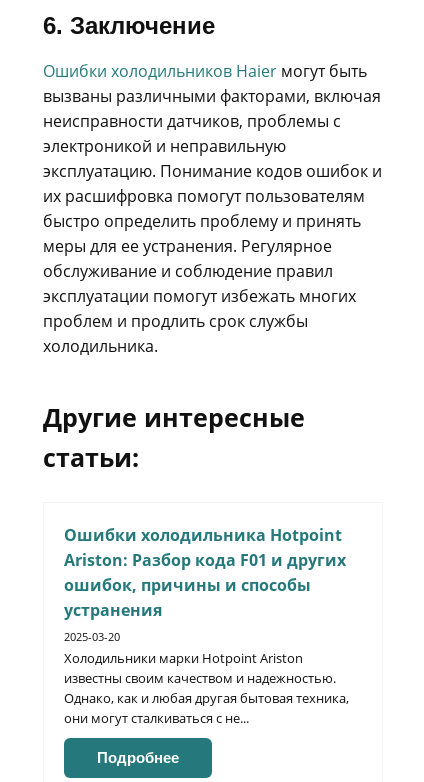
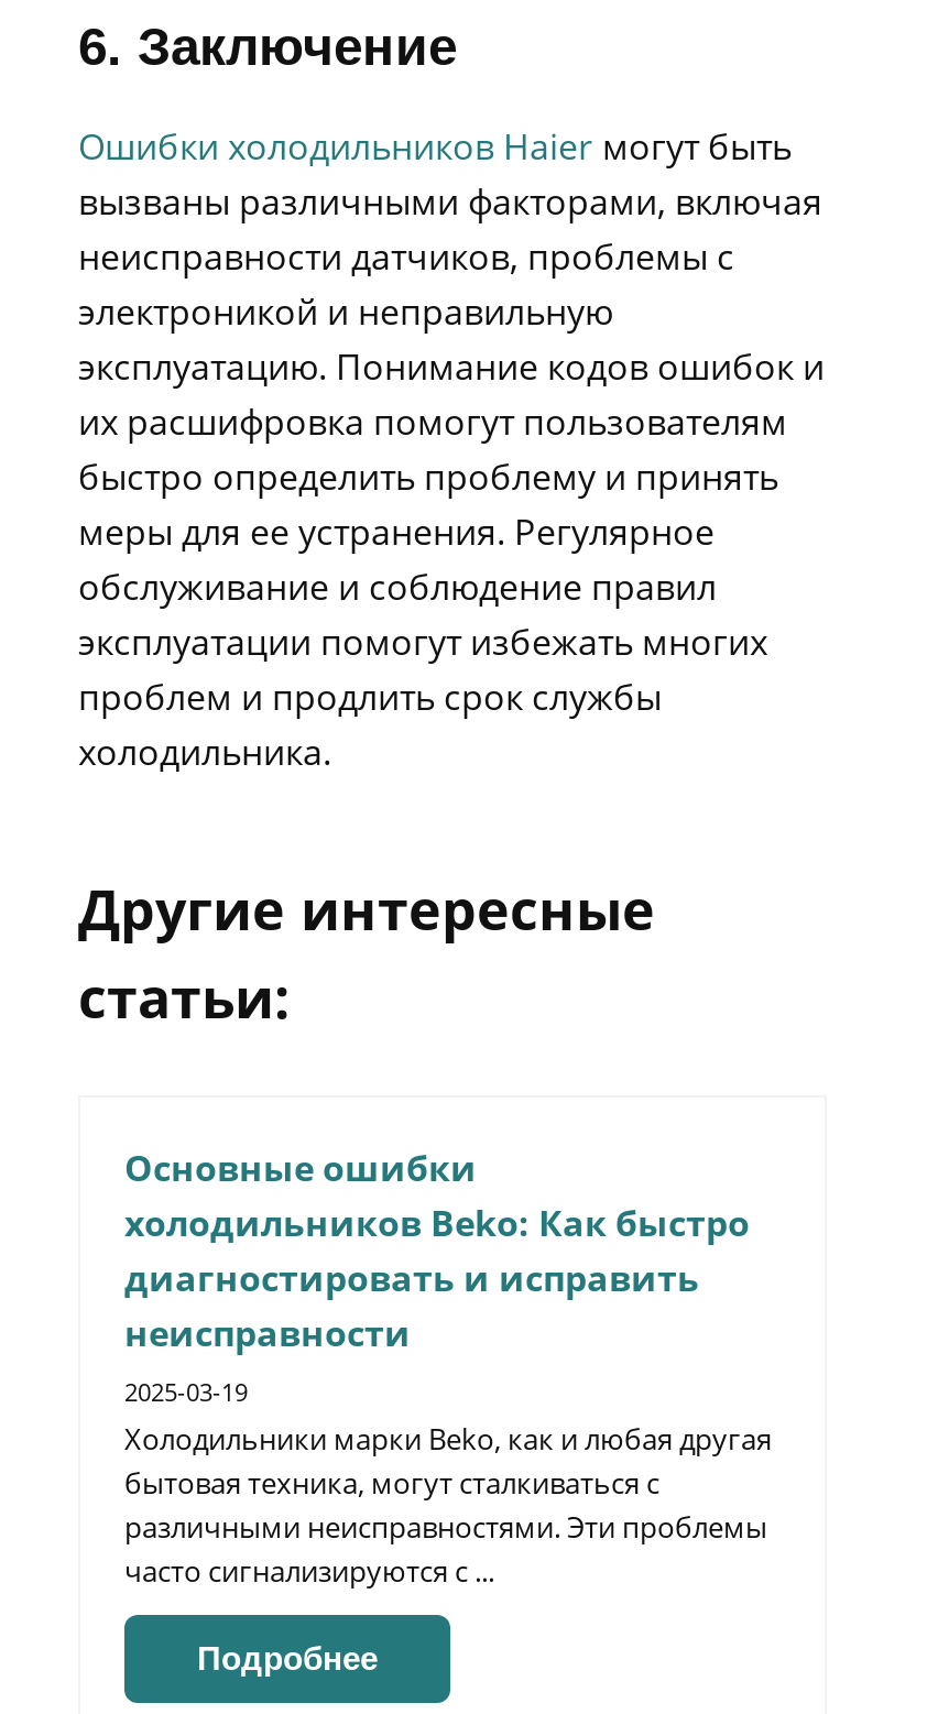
- Ошибки холодильника Hotpoint
- Ariston: Разбор кода F01 и других
- ошибок, причины и способы
- устранения
- 2025-03-20
- Холодильники марки Hotpoint Ariston
- известны своим качеством и надежностью.
- Однако, как и любая другая бытовая техника,
- они могут сталкиваться с не...
+ Основные ошибки
+ холодильников Beko: Как быстро
+ диагностировать и исправить
+ неисправности
+ 2025-03-19
+ Холодильники марки Beko, как и любая другая
+ бытовая техника, могут сталкиваться с
+ различными неисправностями. Эти проблемы
+ часто сигнализируются с ...
